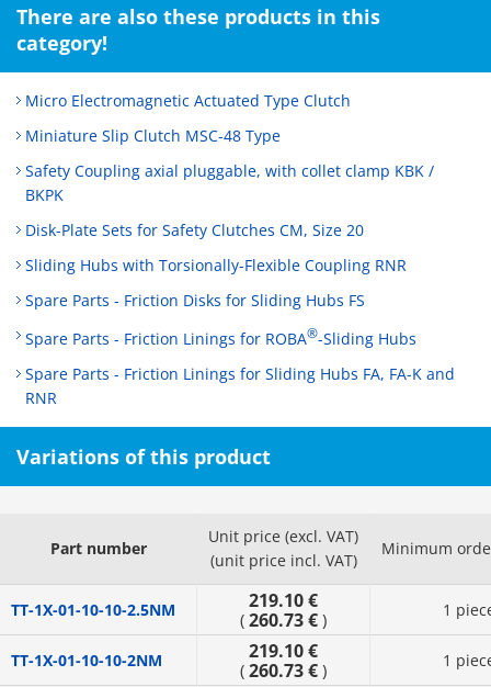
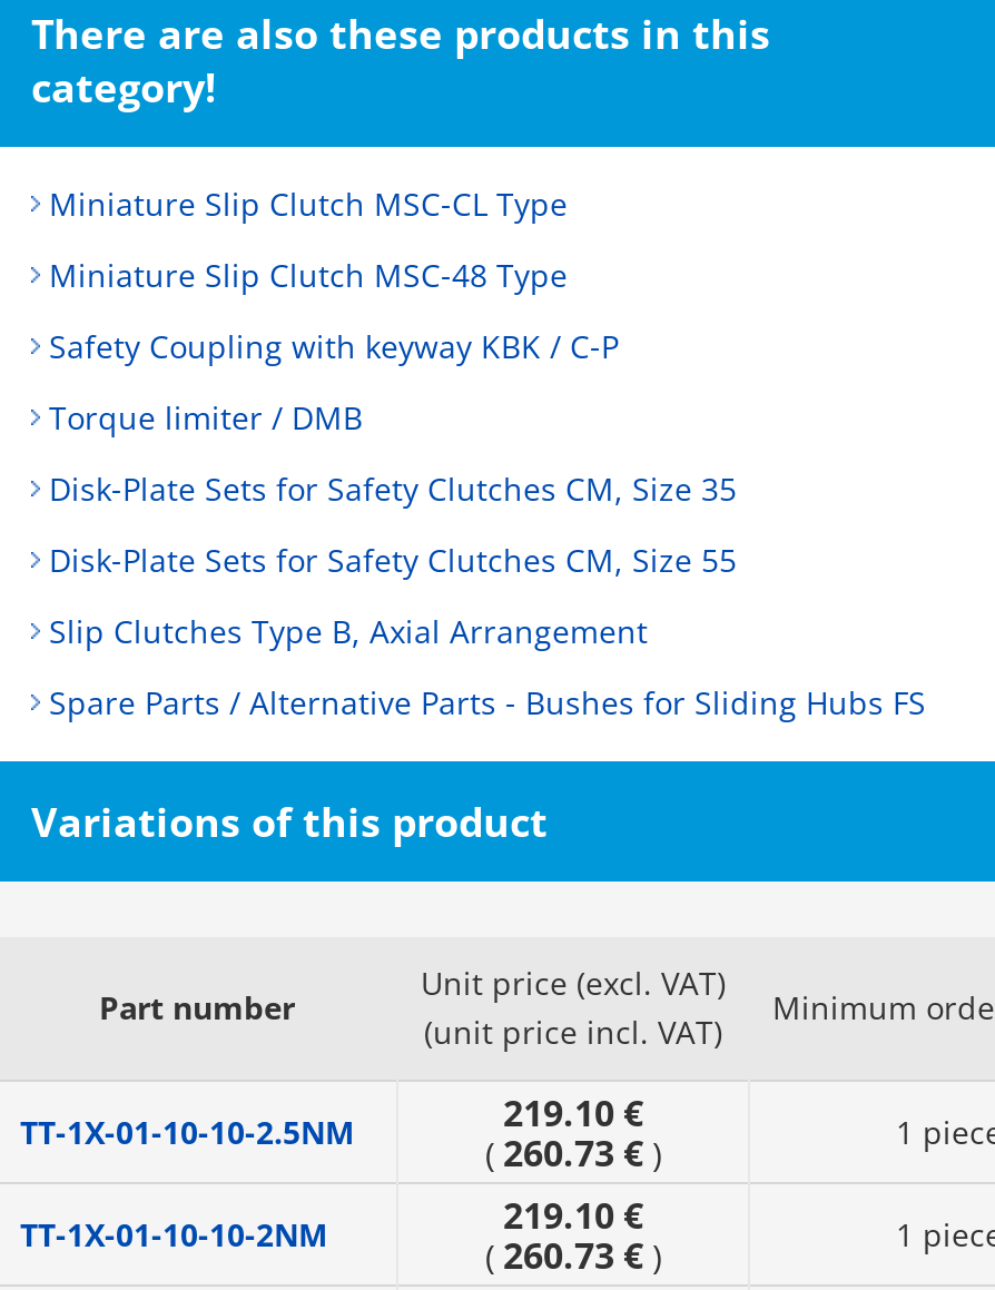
- Micro Electromagnetic Actuated Type Clutch
+ Miniature Slip Clutch MSC-CL Type

- Safety Coupling axial pluggable, with collet clamp KBK /
- BKPK
+ Safety Coupling with keyway KBK / C-P

- Disk-Plate Sets for Safety Clutches CM, Size 20
+ Torque limiter / DMB

- Sliding Hubs with Torsionally-Flexible Coupling RNR
+ Disk-Plate Sets for Safety Clutches CM, Size 35

- Spare Parts - Friction Disks for Sliding Hubs FS
+ Disk-Plate Sets for Safety Clutches CM, Size 55

- Spare Parts - Friction Linings for ROBA®-Sliding Hubs
+ Slip Clutches Type B, Axial Arrangement

- Spare Parts - Friction Linings for Sliding Hubs FA, FA-K and
- RNR
+ Spare Parts / Alternative Parts - Bushes for Sliding Hubs FS
